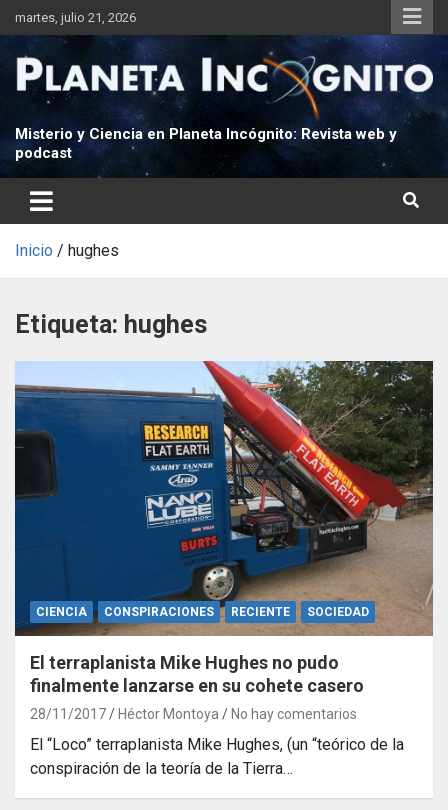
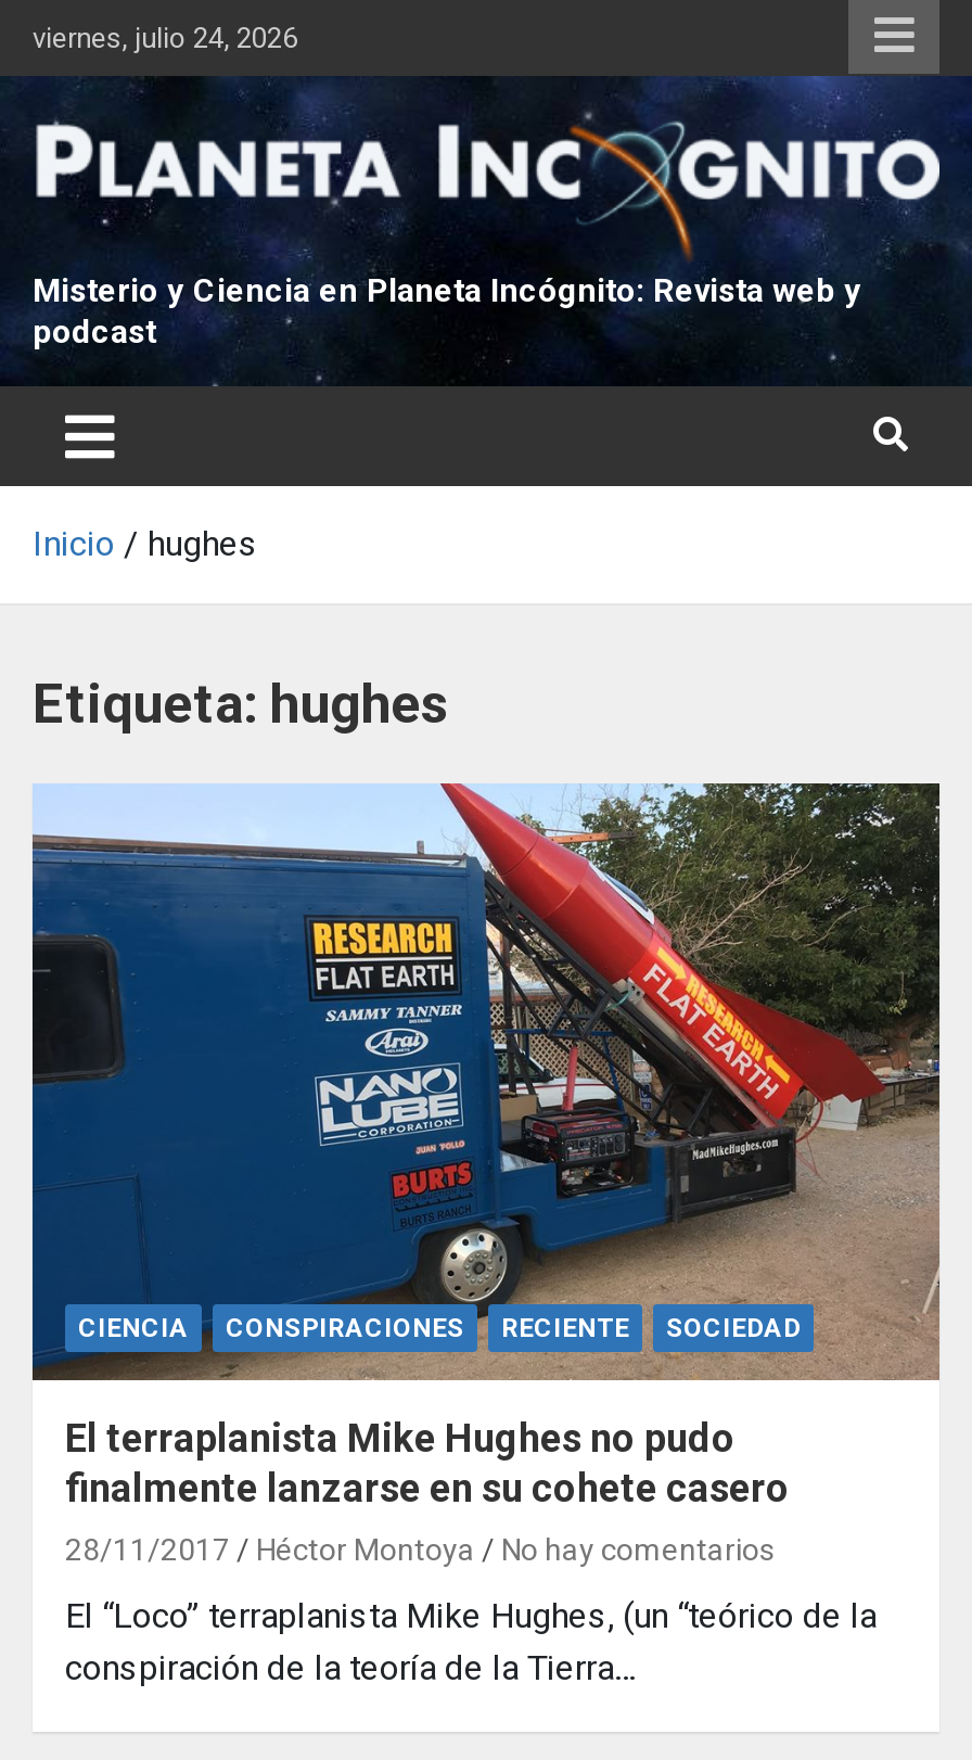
- martes, julio 21, 2026
+ viernes, julio 24, 2026
